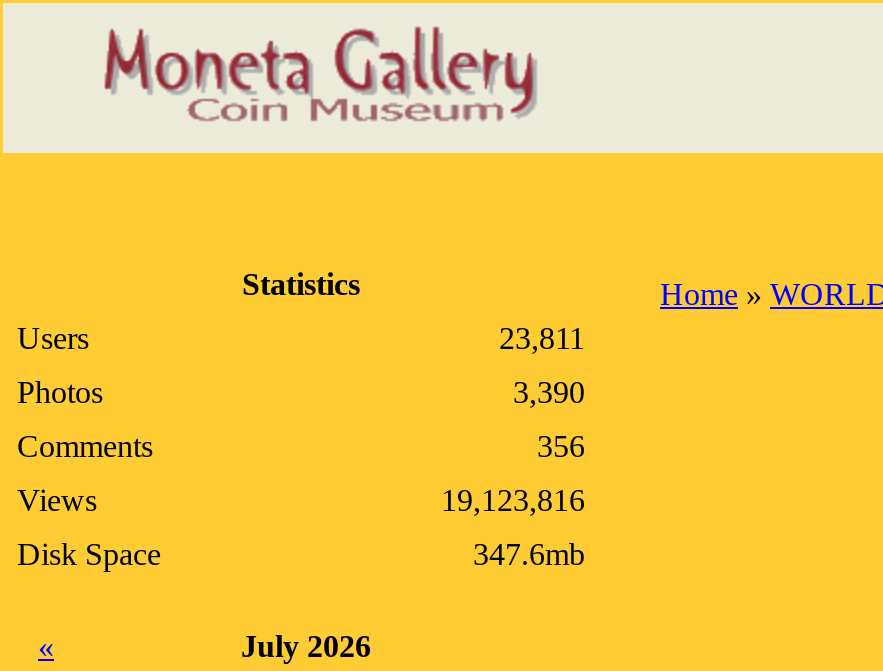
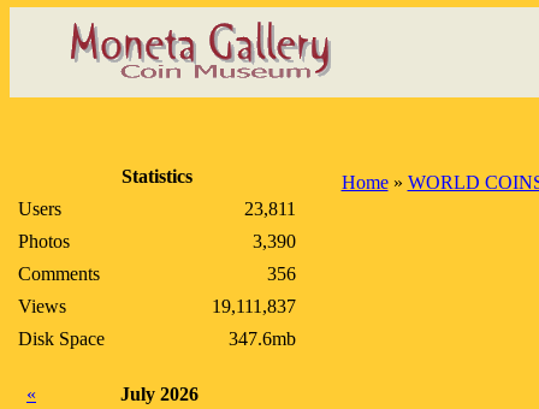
- 19,123,816
+ 19,111,837
